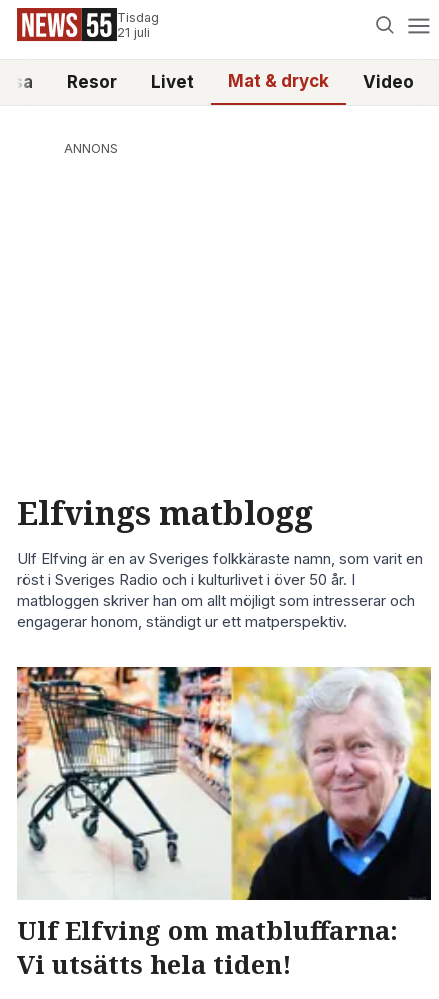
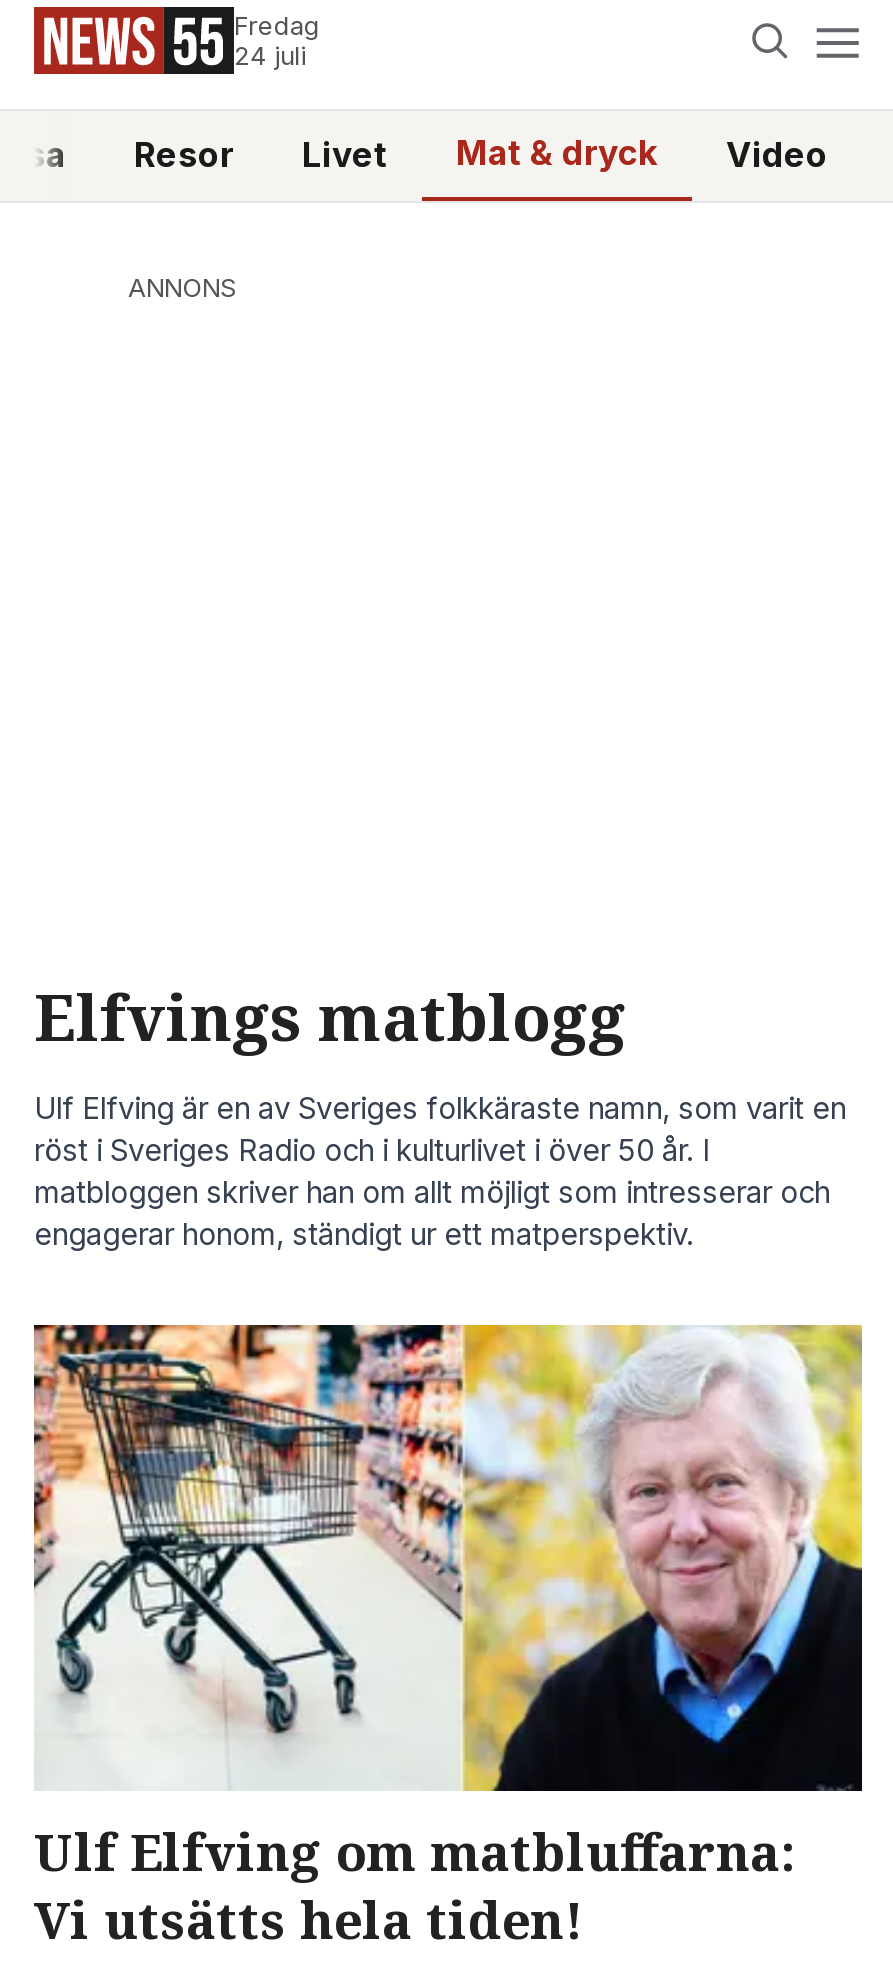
- Tisdag
- 21 juli
+ Fredag
+ 24 juli
